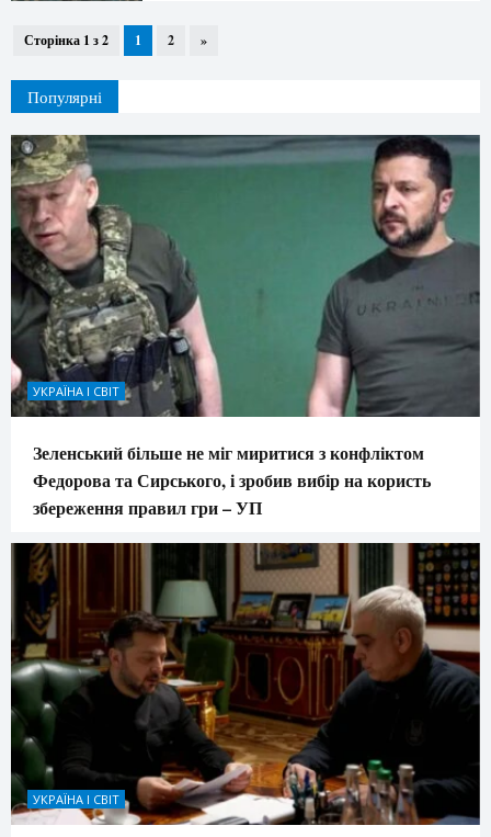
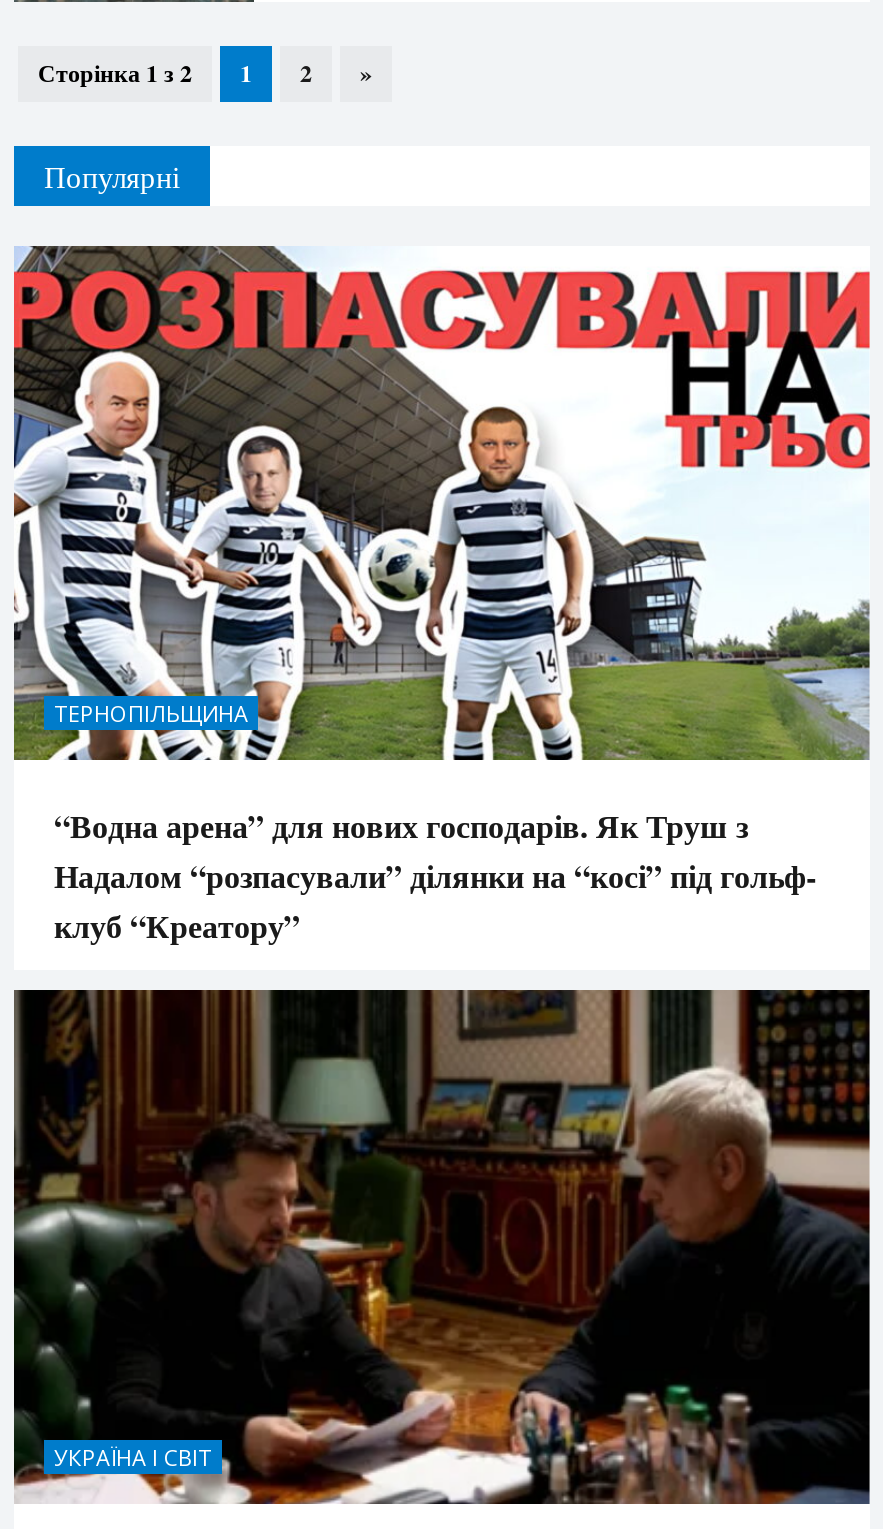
- [image]
- УКРАЇНА І СВІТ
+ [image]
+ ТЕРНОПІЛЬЩИНА

- Зеленський більше не міг миритися з конфліктом
- Федорова та Сирського, і зробив вибір на користь
- збереження правил гри – УП
+ “Водна арена” для нових господарів. Як Труш з
+ Надалом “розпасували” ділянки на “косі” під гольф-
+ клуб “Креатору”
